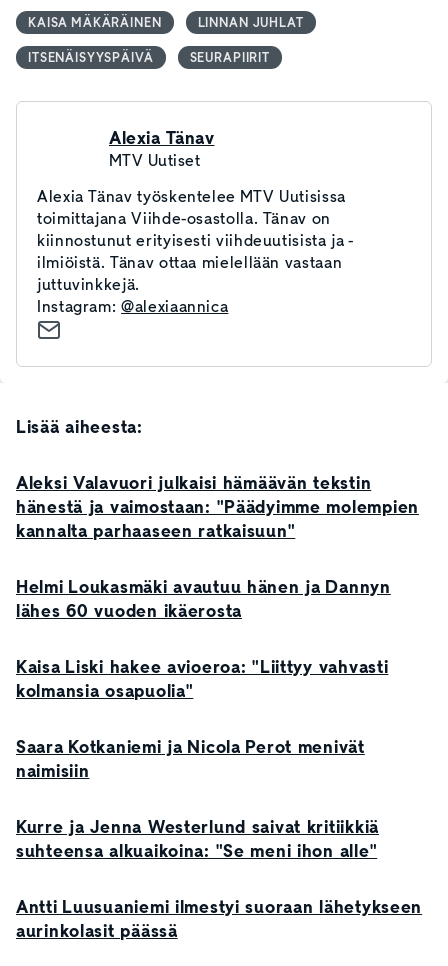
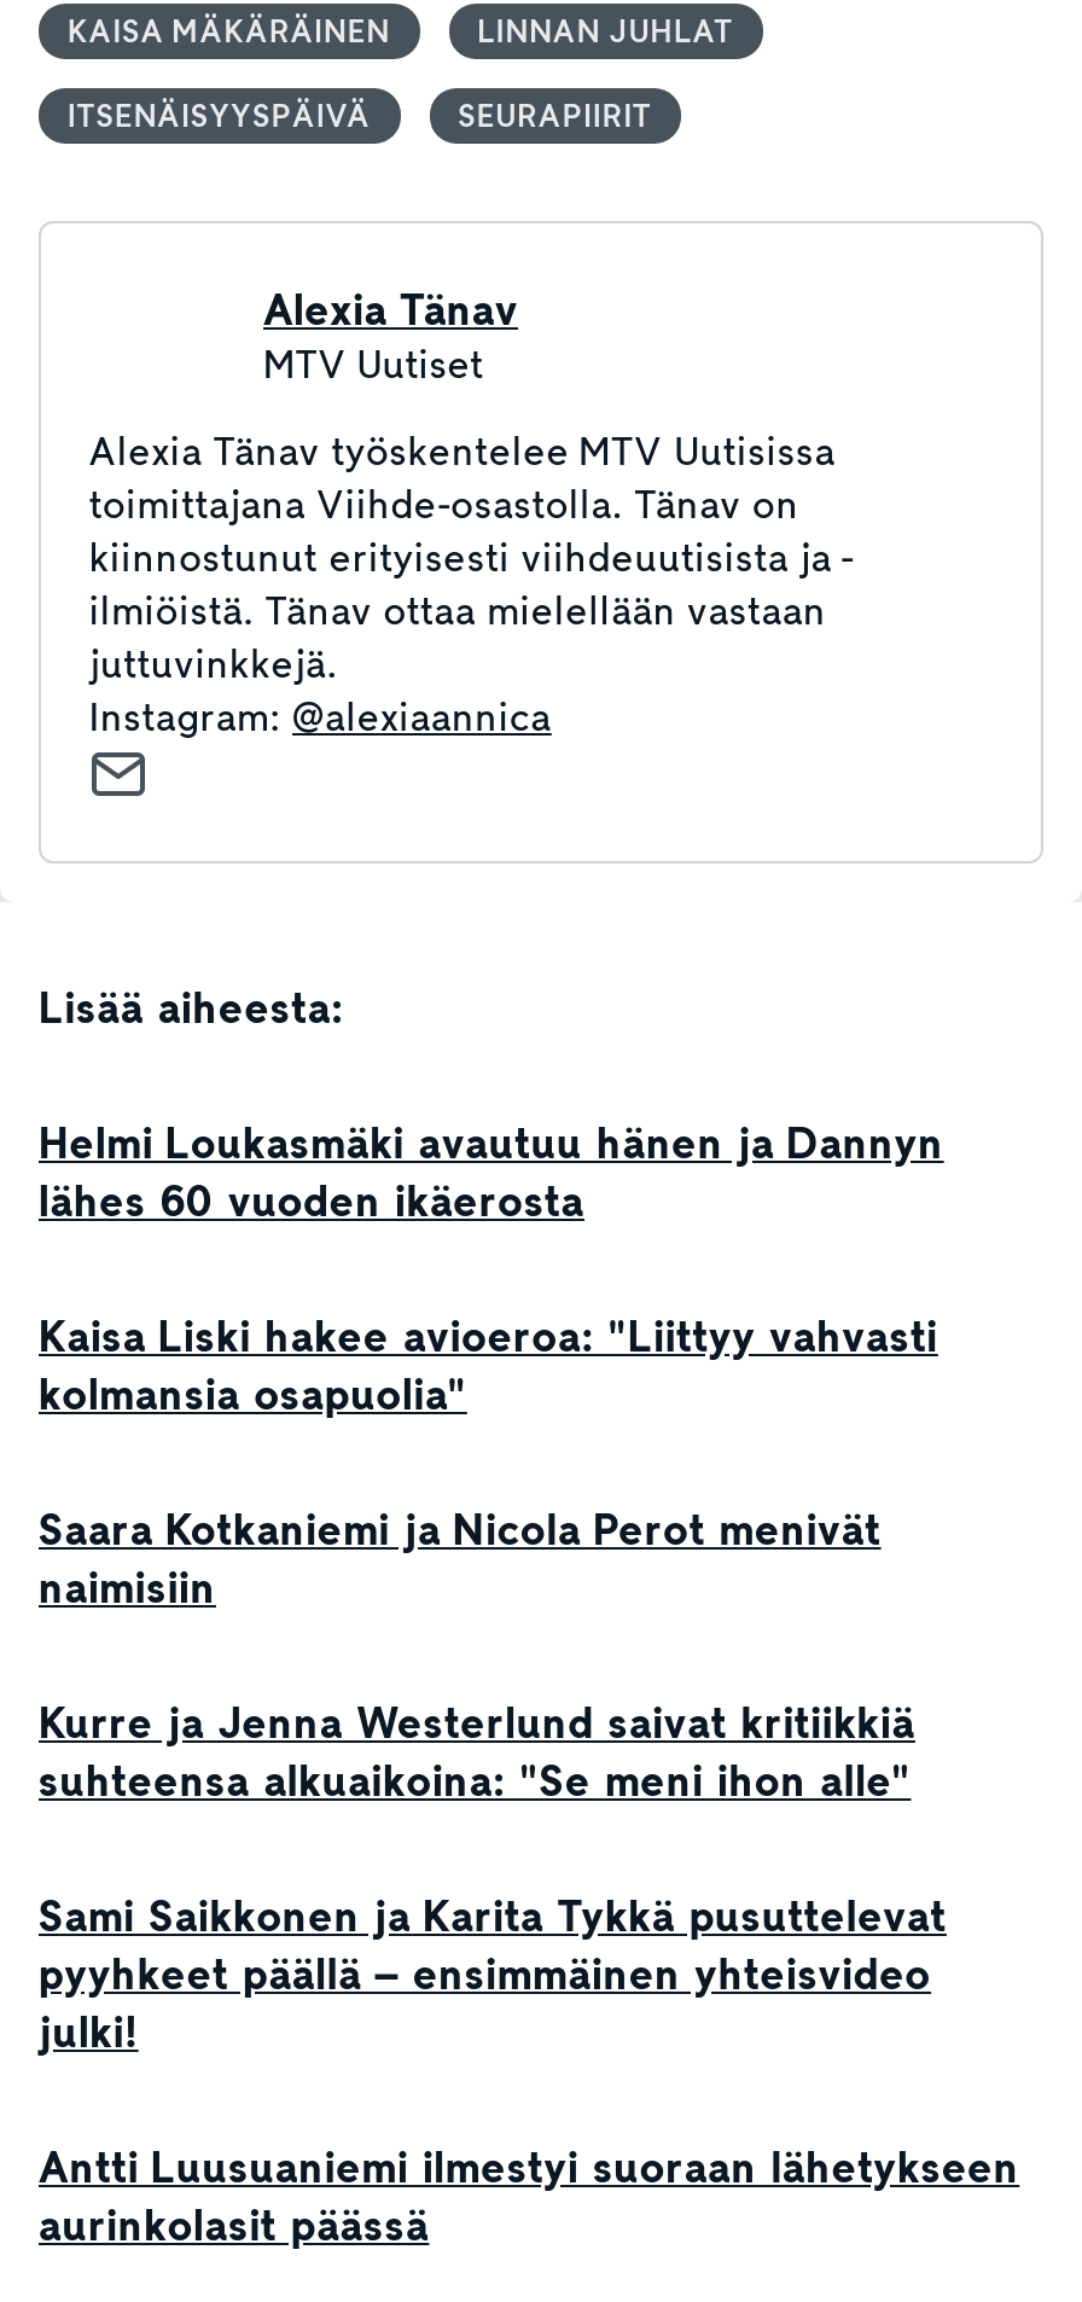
- Aleksi Valavuori julkaisi hämäävän tekstin
- hänestä ja vaimostaan: "Päädyimme molempien
- kannalta parhaaseen ratkaisuun"

moved up: Helmi Loukasmäki avautuu hänen ja Dannyn | lähes 60 vuoden ikäerosta | Kaisa Liski hakee avioeroa: "Liittyy vahvasti | kolmansia osapuolia" | Saara Kotkaniemi ja Nicola Perot menivät | naimisiin | Kurre ja Jenna Westerlund saivat kritiikkiä | suhteensa alkuaikoina: "Se meni ihon alle"

+ Sami Saikkonen ja Karita Tykkä pusuttelevat
+ pyyhkeet päällä – ensimmäinen yhteisvideo
+ julki!
